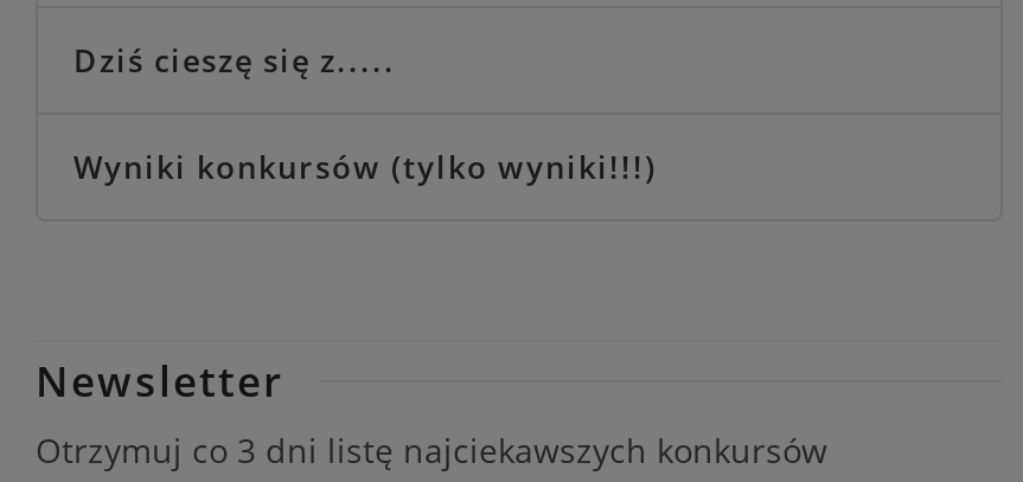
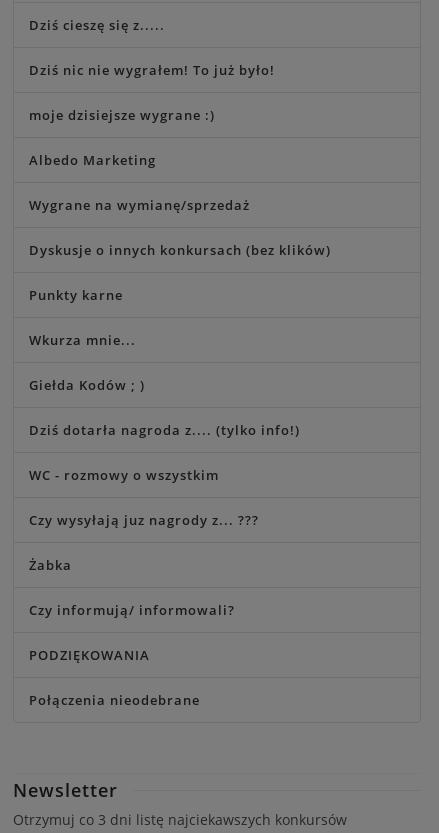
- Wyniki konkursów (tylko wyniki!!!)
+ Dziś nic nie wygrałem! To już było!
+ moje dzisiejsze wygrane :)
+ Albedo Marketing
+ Wygrane na wymianę/sprzedaż
+ Dyskusje o innych konkursach (bez klików)
+ Punkty karne
+ Wkurza mnie...
+ Giełda Kodów ; )
+ Dziś dotarła nagroda z.... (tylko info!)
+ WC - rozmowy o wszystkim
+ Czy wysyłają juz nagrody z... ???
+ Żabka
+ Czy informują/ informowali?
+ PODZIĘKOWANIA
+ Połączenia nieodebrane
